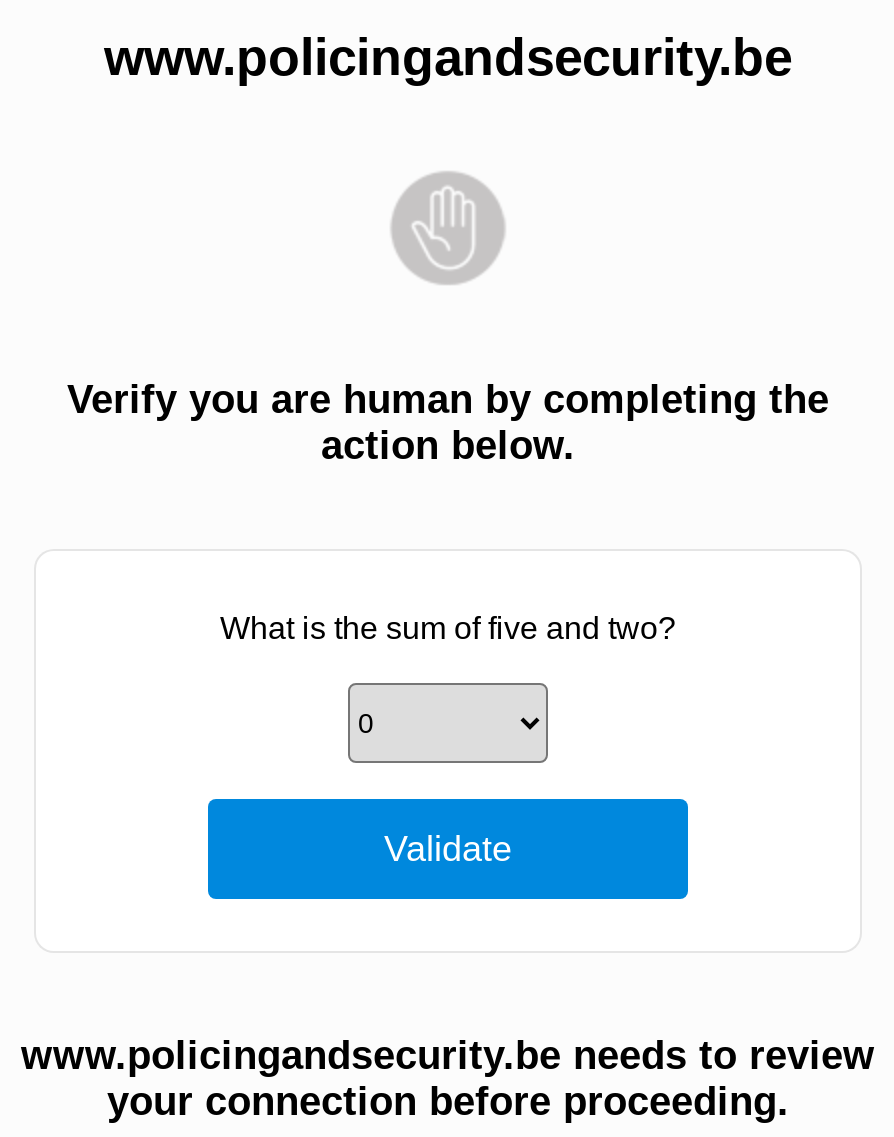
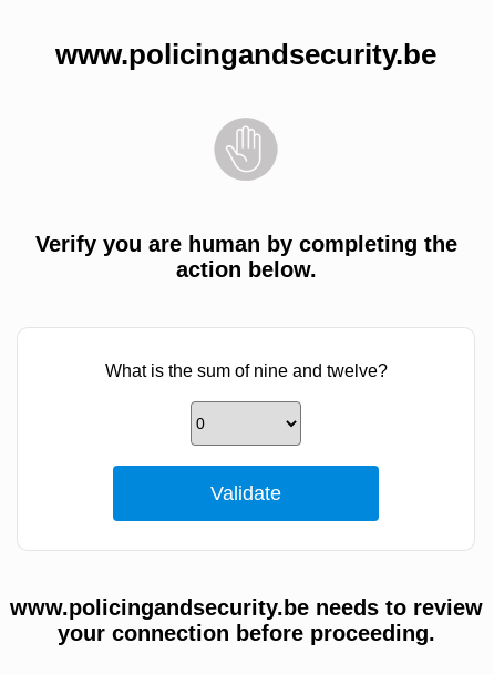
- What is the sum of five and two?
+ What is the sum of nine and twelve?
